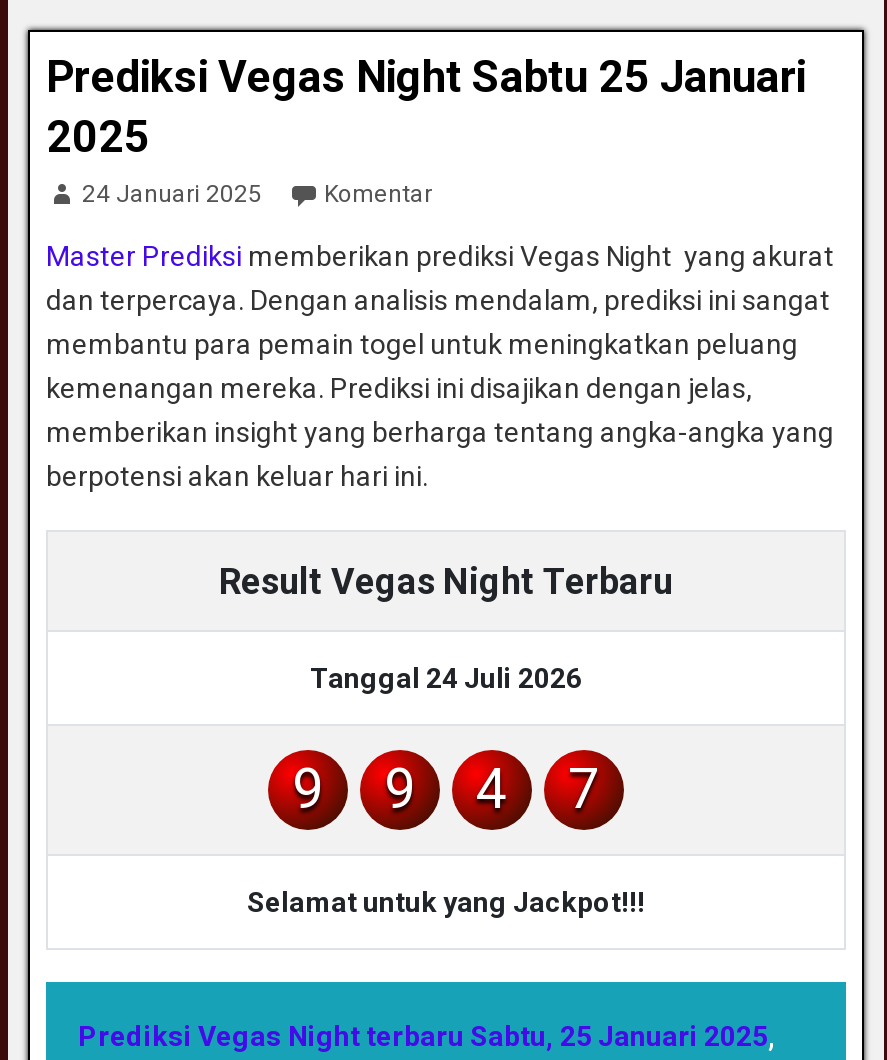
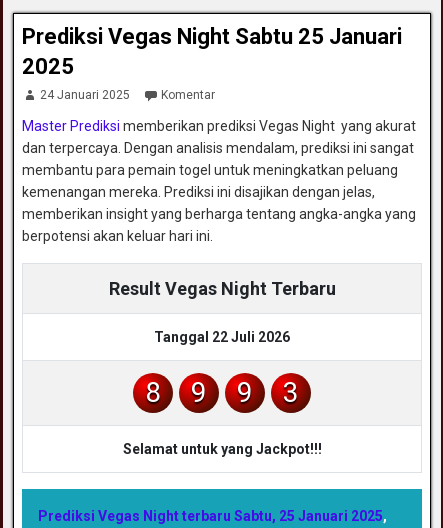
- Tanggal 24 Juli 2026
+ Tanggal 22 Juli 2026
+ 8

- 4
- 7
+ 3
